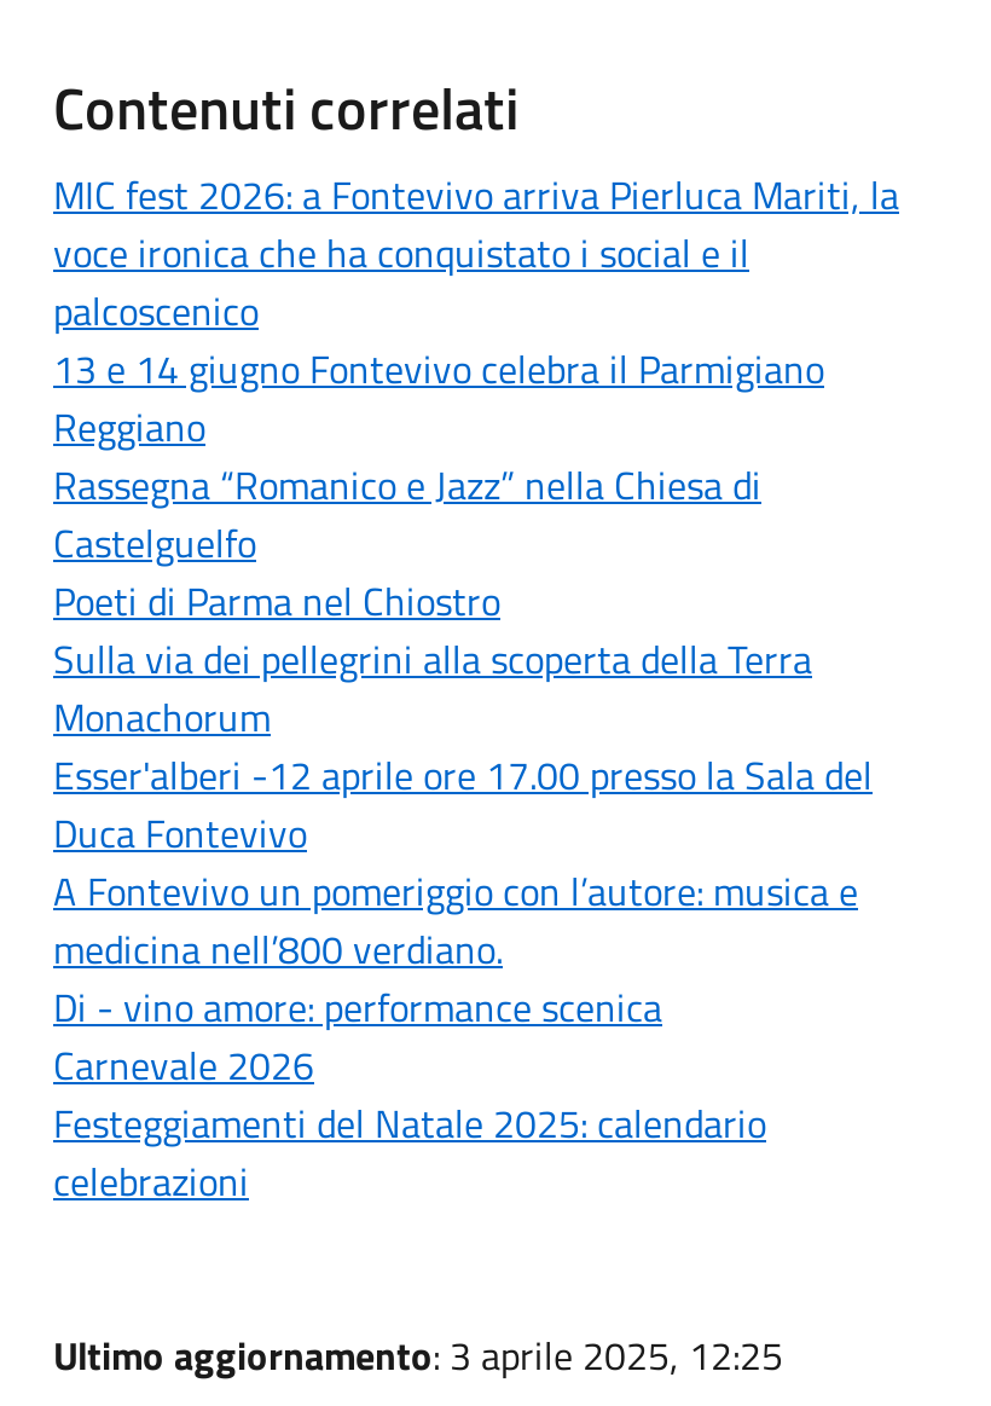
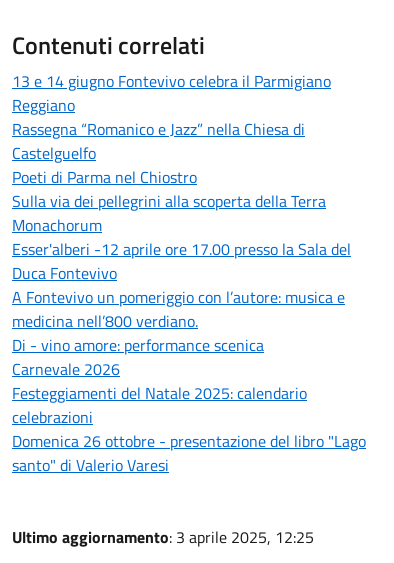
- MIC fest 2026: a Fontevivo arriva Pierluca Mariti, la
- voce ironica che ha conquistato i social e il
- palcoscenico

moved up: 13 e 14 giugno Fontevivo celebra il Parmigiano | Reggiano | Rassegna “Romanico e Jazz” nella Chiesa di | ... | Festeggiamenti del Natale 2025: calendario | celebrazioni

+ Domenica 26 ottobre - presentazione del libro "Lago
+ santo" di Valerio Varesi
